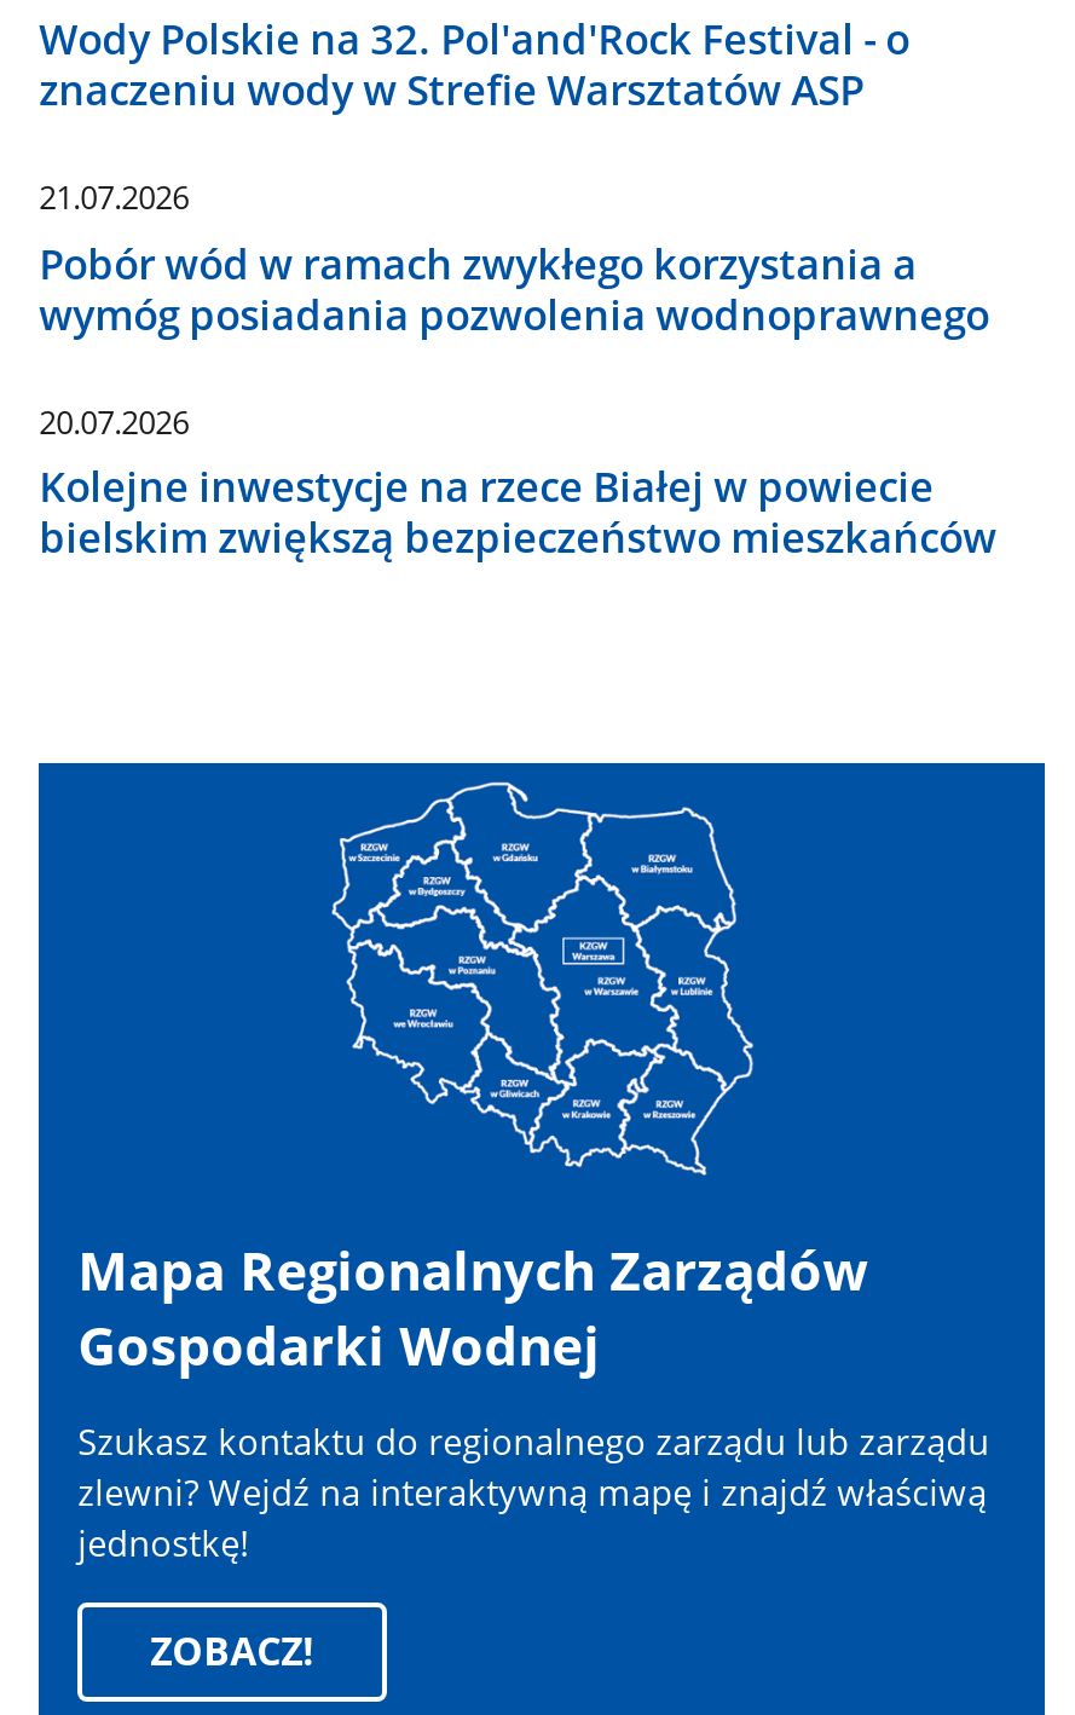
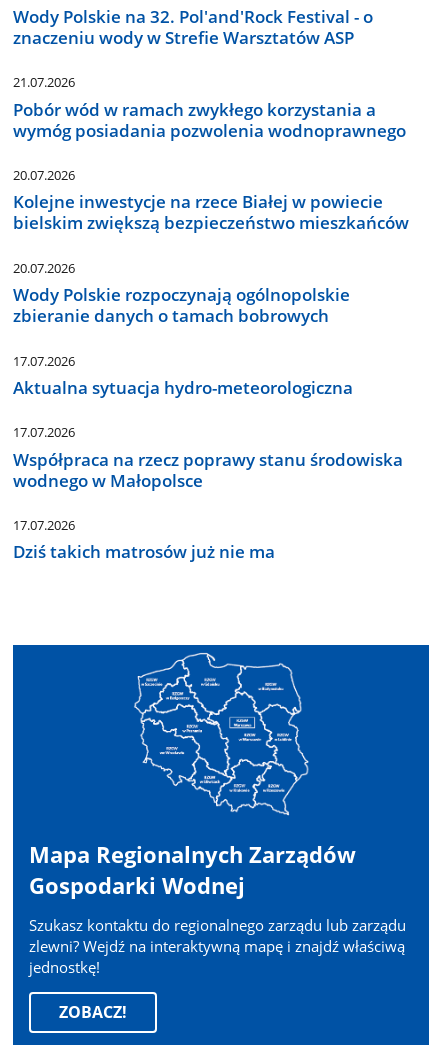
+ 20.07.2026
+ Wody Polskie rozpoczynają ogólnopolskie
+ zbieranie danych o tamach bobrowych
+ 17.07.2026
+ Aktualna sytuacja hydro-meteorologiczna
+ 17.07.2026
+ Współpraca na rzecz poprawy stanu środowiska
+ wodnego w Małopolsce
+ 17.07.2026
+ Dziś takich matrosów już nie ma
